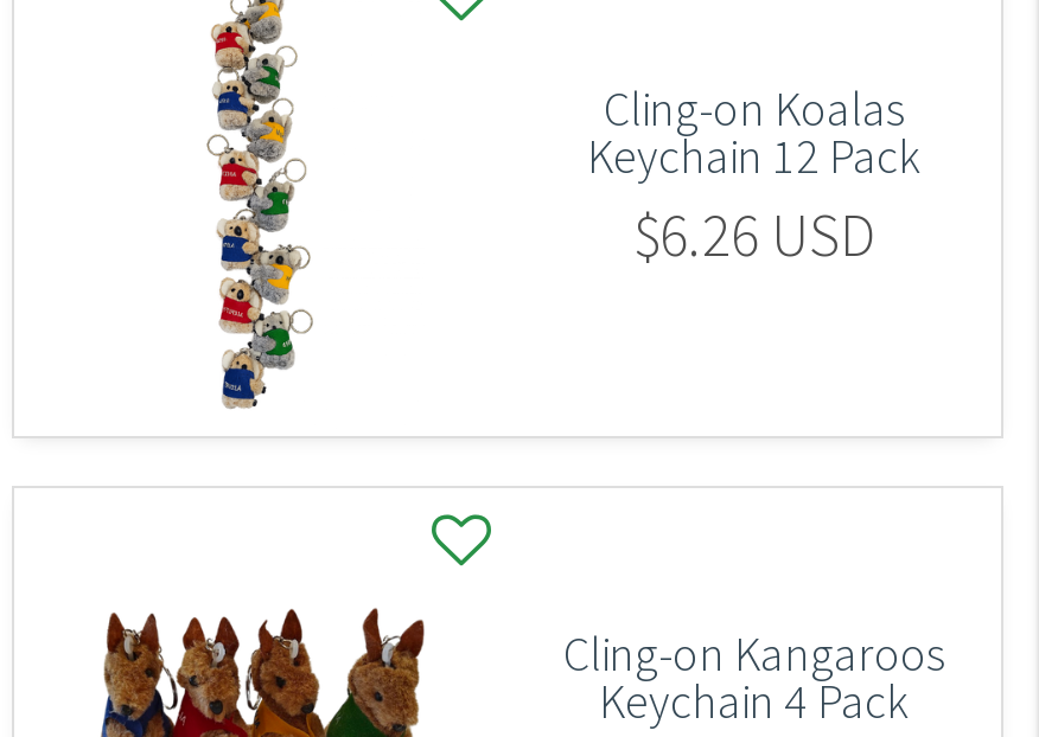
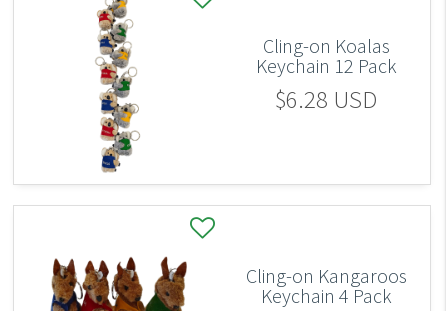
- $6.26 USD
+ $6.28 USD
